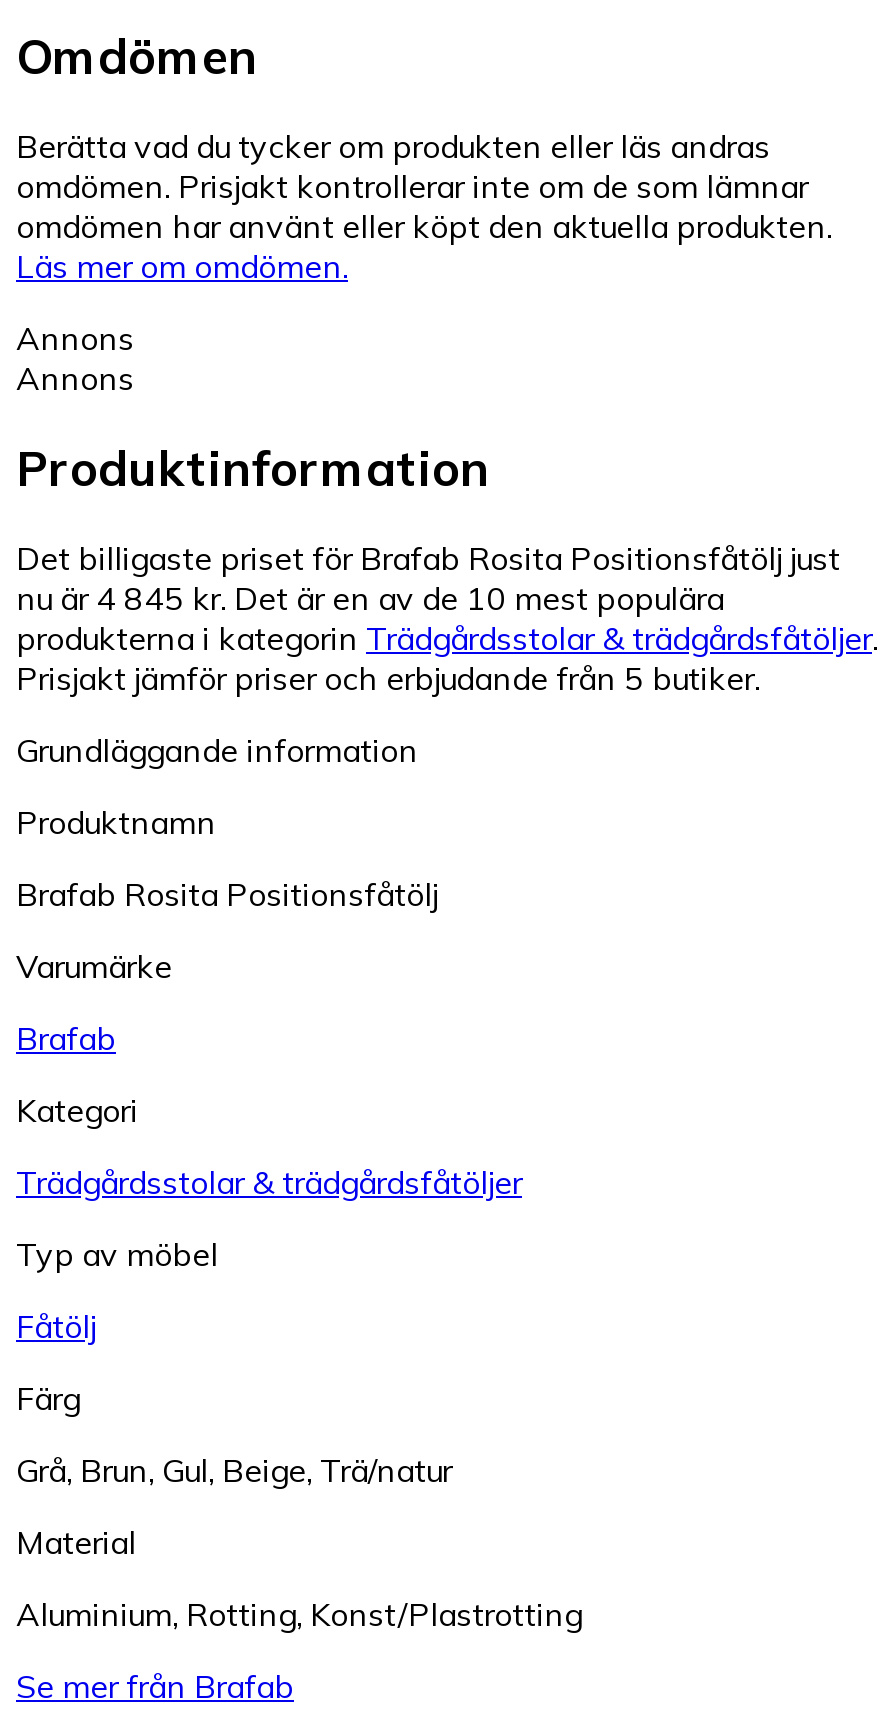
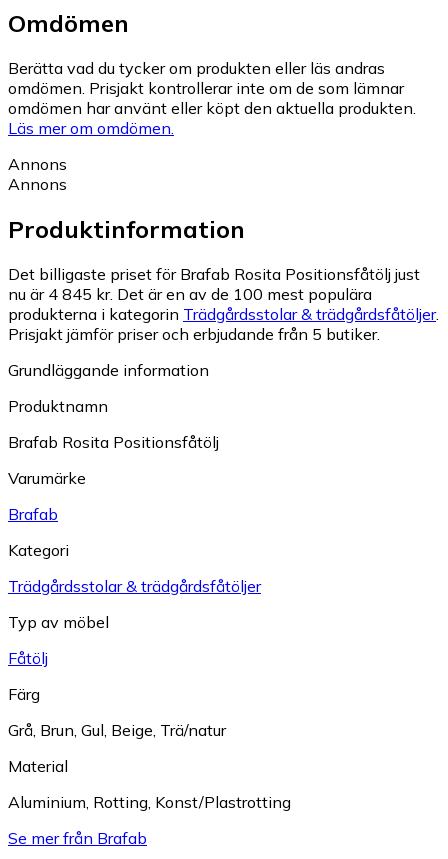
- nu är 4 845 kr. Det är en av de 10 mest populära
+ nu är 4 845 kr. Det är en av de 100 mest populära
